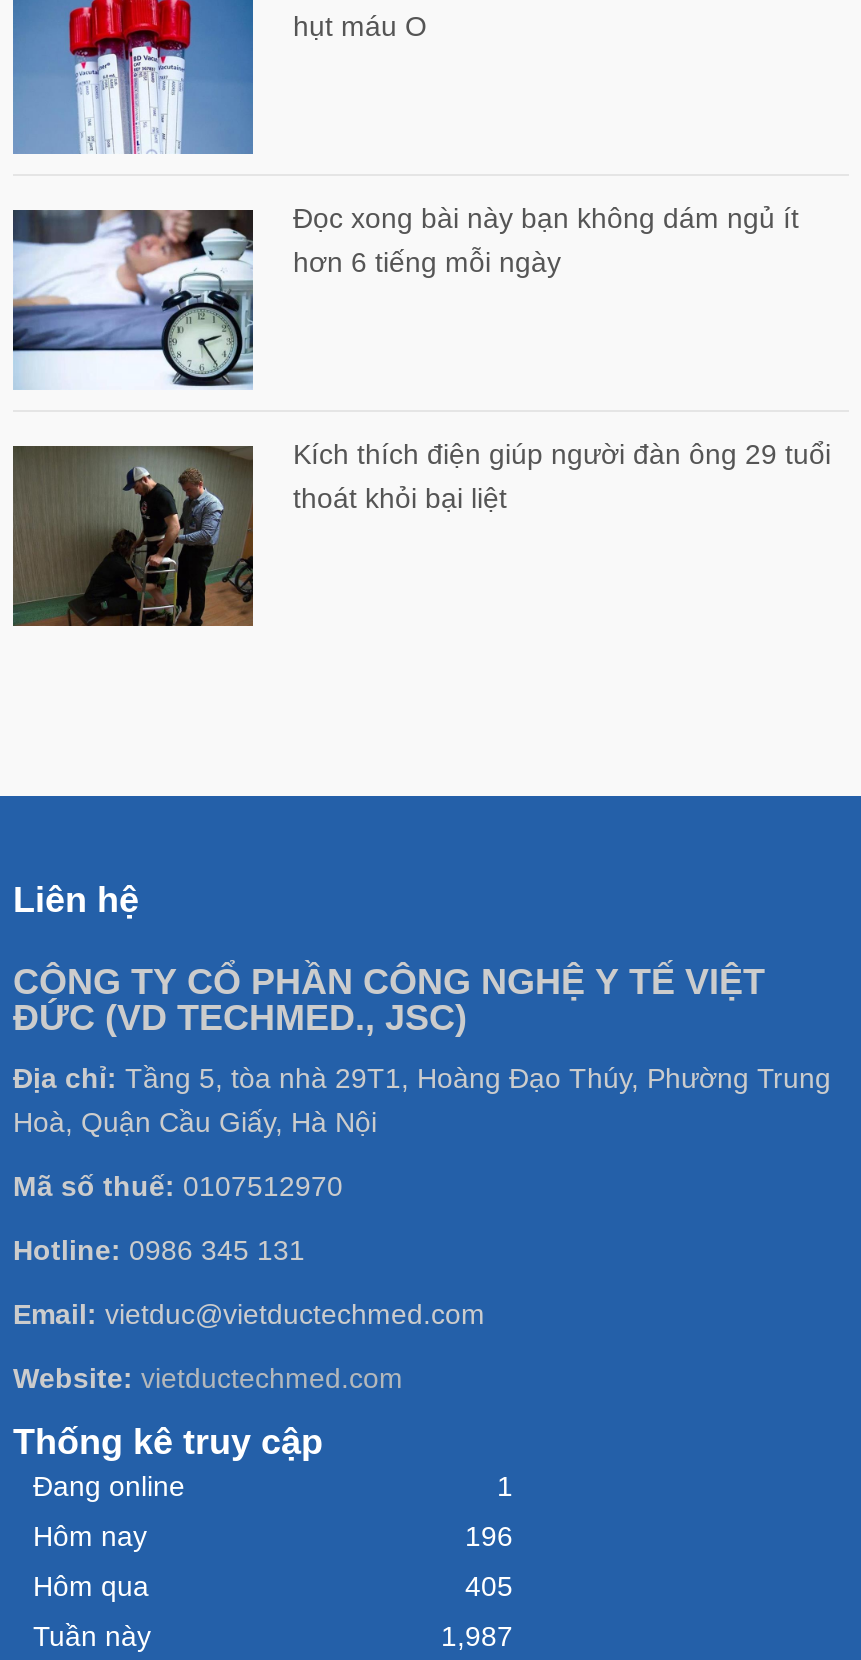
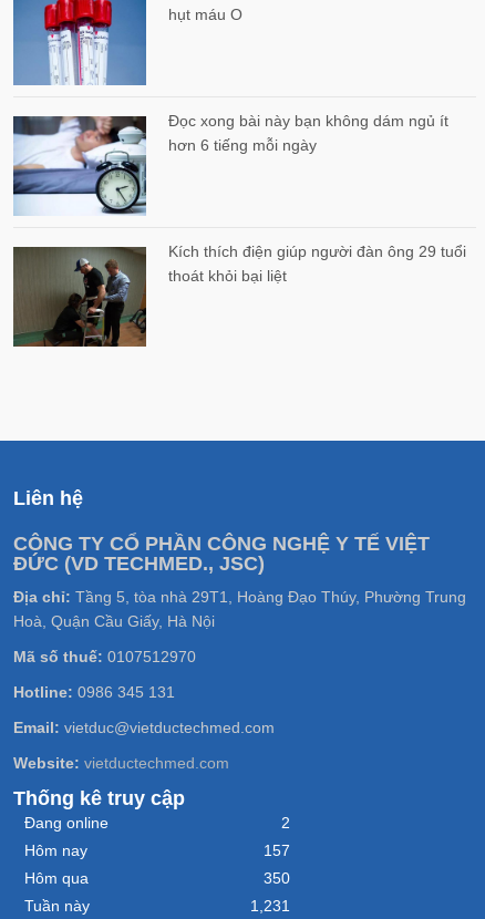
- 1
+ 2

- 196
+ 157

- 405
+ 350

- 1,987
+ 1,231
